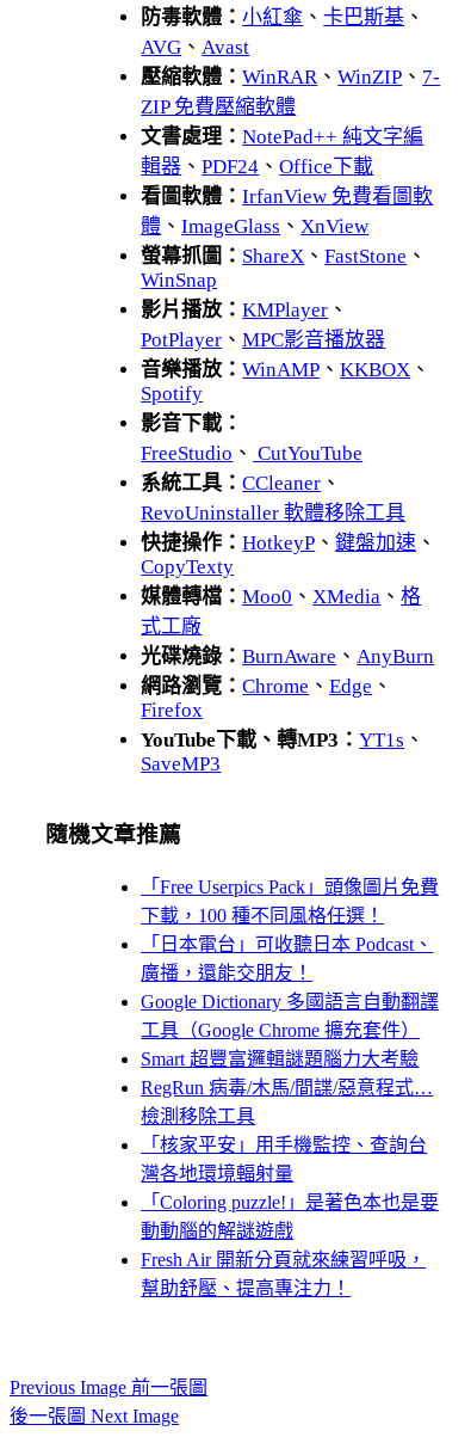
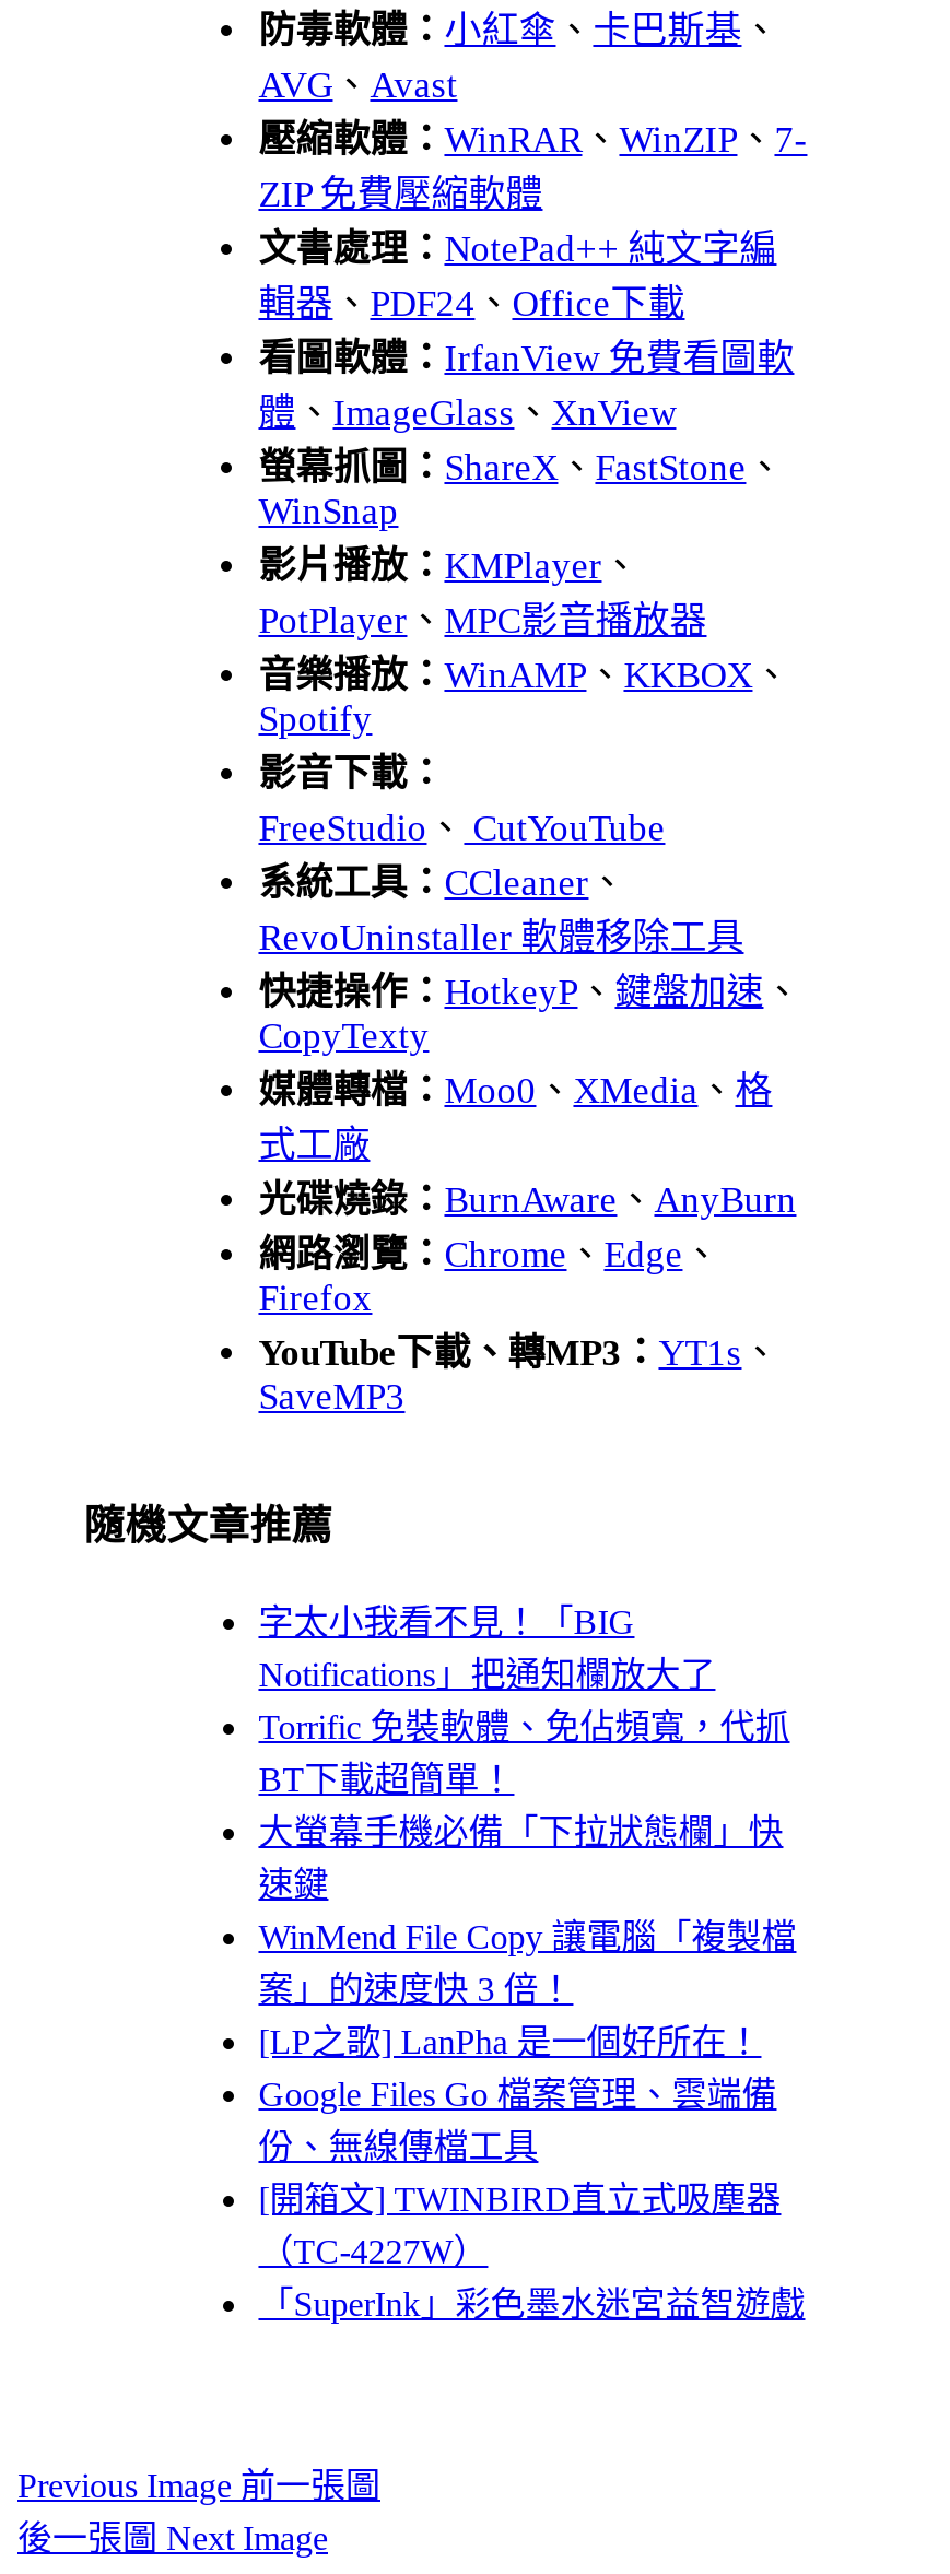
- 「Free Userpics Pack」頭像圖片免費
- 下載，100 種不同風格任選！
- 「日本電台」可收聽日本 Podcast、
- 廣播，還能交朋友！
- Google Dictionary 多國語言自動翻譯
- 工具（Google Chrome 擴充套件）
- Smart 超豐富邏輯謎題腦力大考驗
- RegRun 病毒/木馬/間諜/惡意程式…
- 檢測移除工具
- 「核家平安」用手機監控、查詢台
- 灣各地環境輻射量
- 「Coloring puzzle!」是著色本也是要
- 動動腦的解謎遊戲
- Fresh Air 開新分頁就來練習呼吸，
- 幫助舒壓、提高專注力！
+ 字太小我看不見！「BIG
+ Notifications」把通知欄放大了
+ Torrific 免裝軟體、免佔頻寬，代抓
+ BT下載超簡單！
+ 大螢幕手機必備「下拉狀態欄」快
+ 速鍵
+ WinMend File Copy 讓電腦「複製檔
+ 案」的速度快 3 倍！
+ [LP之歌] LanPha 是一個好所在！
+ Google Files Go 檔案管理、雲端備
+ 份、無線傳檔工具
+ [開箱文] TWINBIRD直立式吸塵器
+ （TC-4227W）
+ 「SuperInk」彩色墨水迷宮益智遊戲
